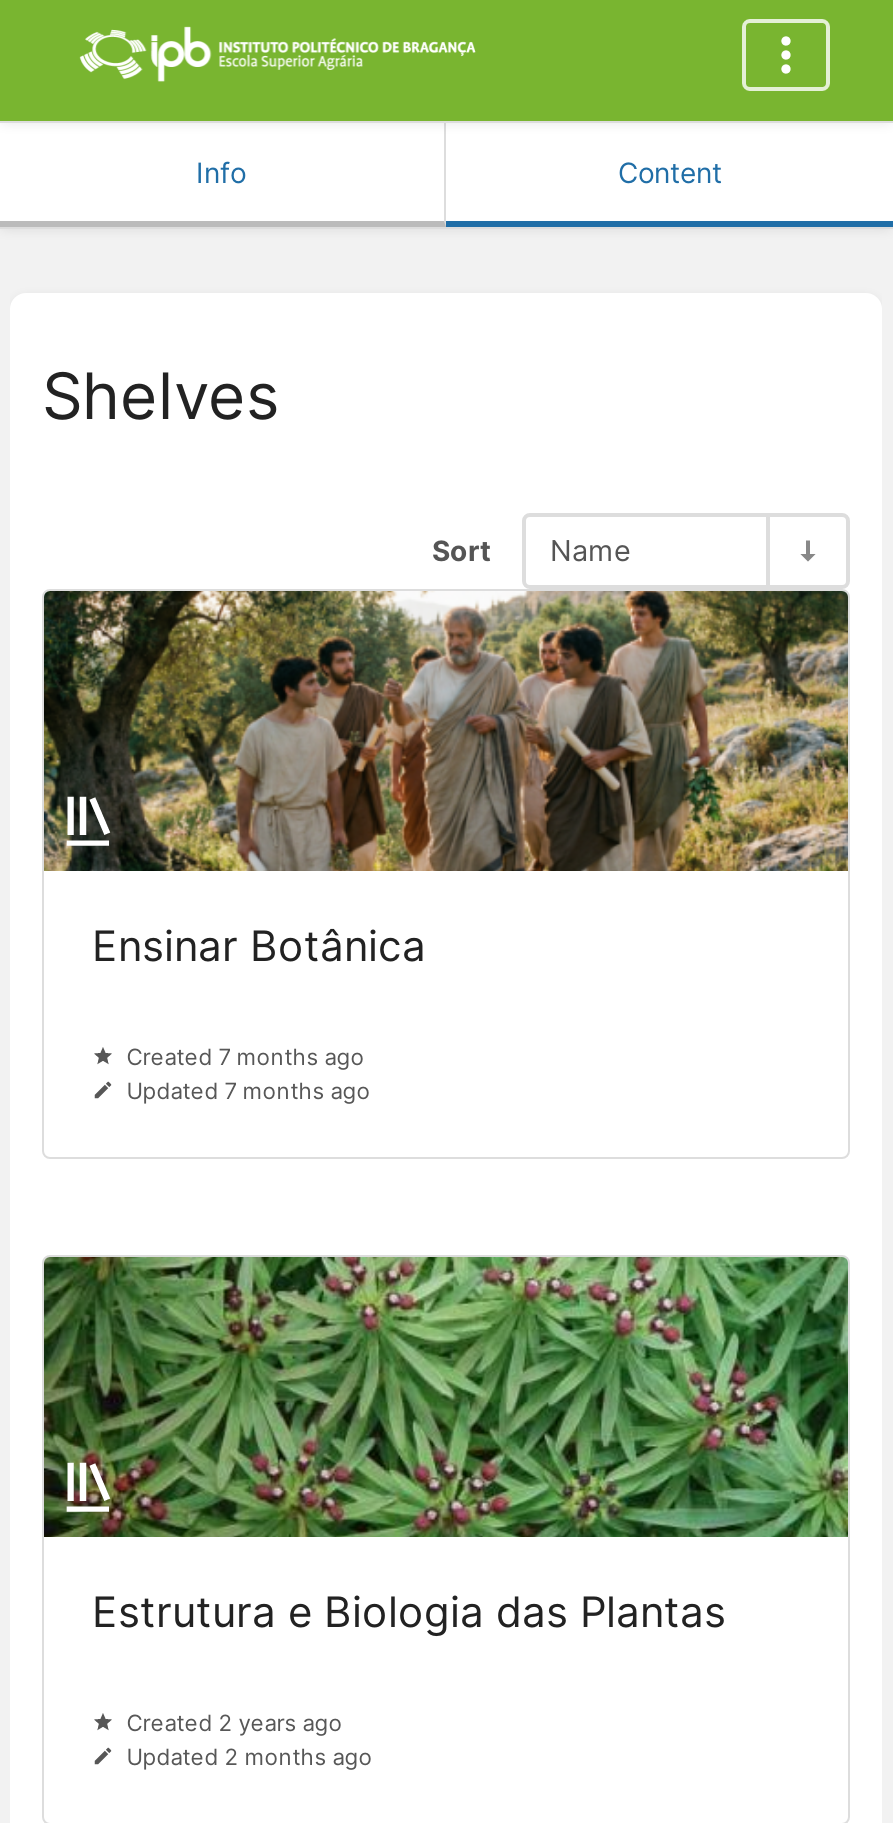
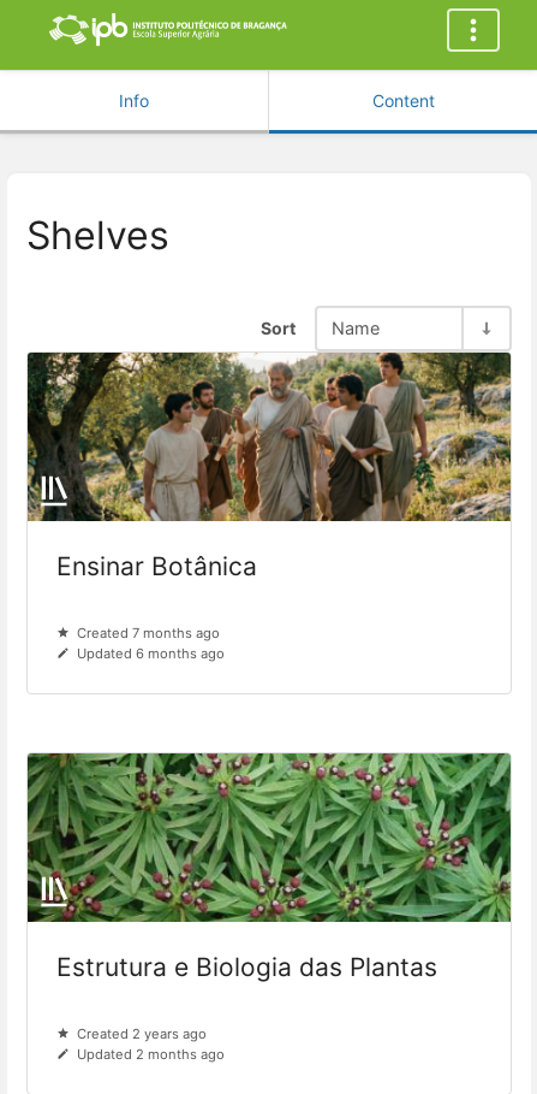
- Updated 7 months ago
+ Updated 6 months ago
